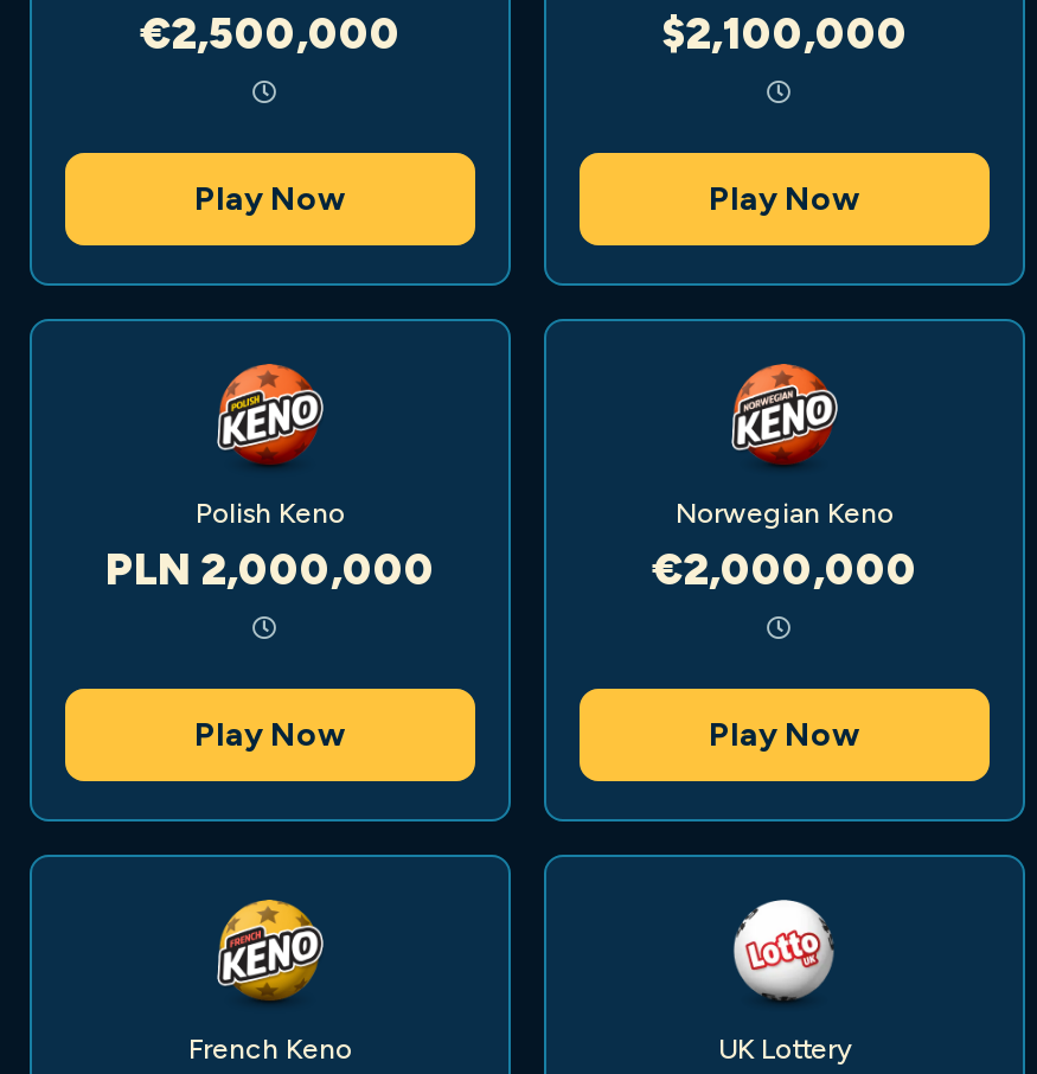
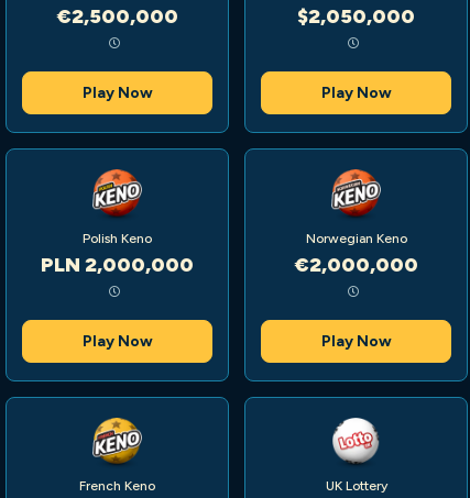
- $2,100,000
+ $2,050,000
